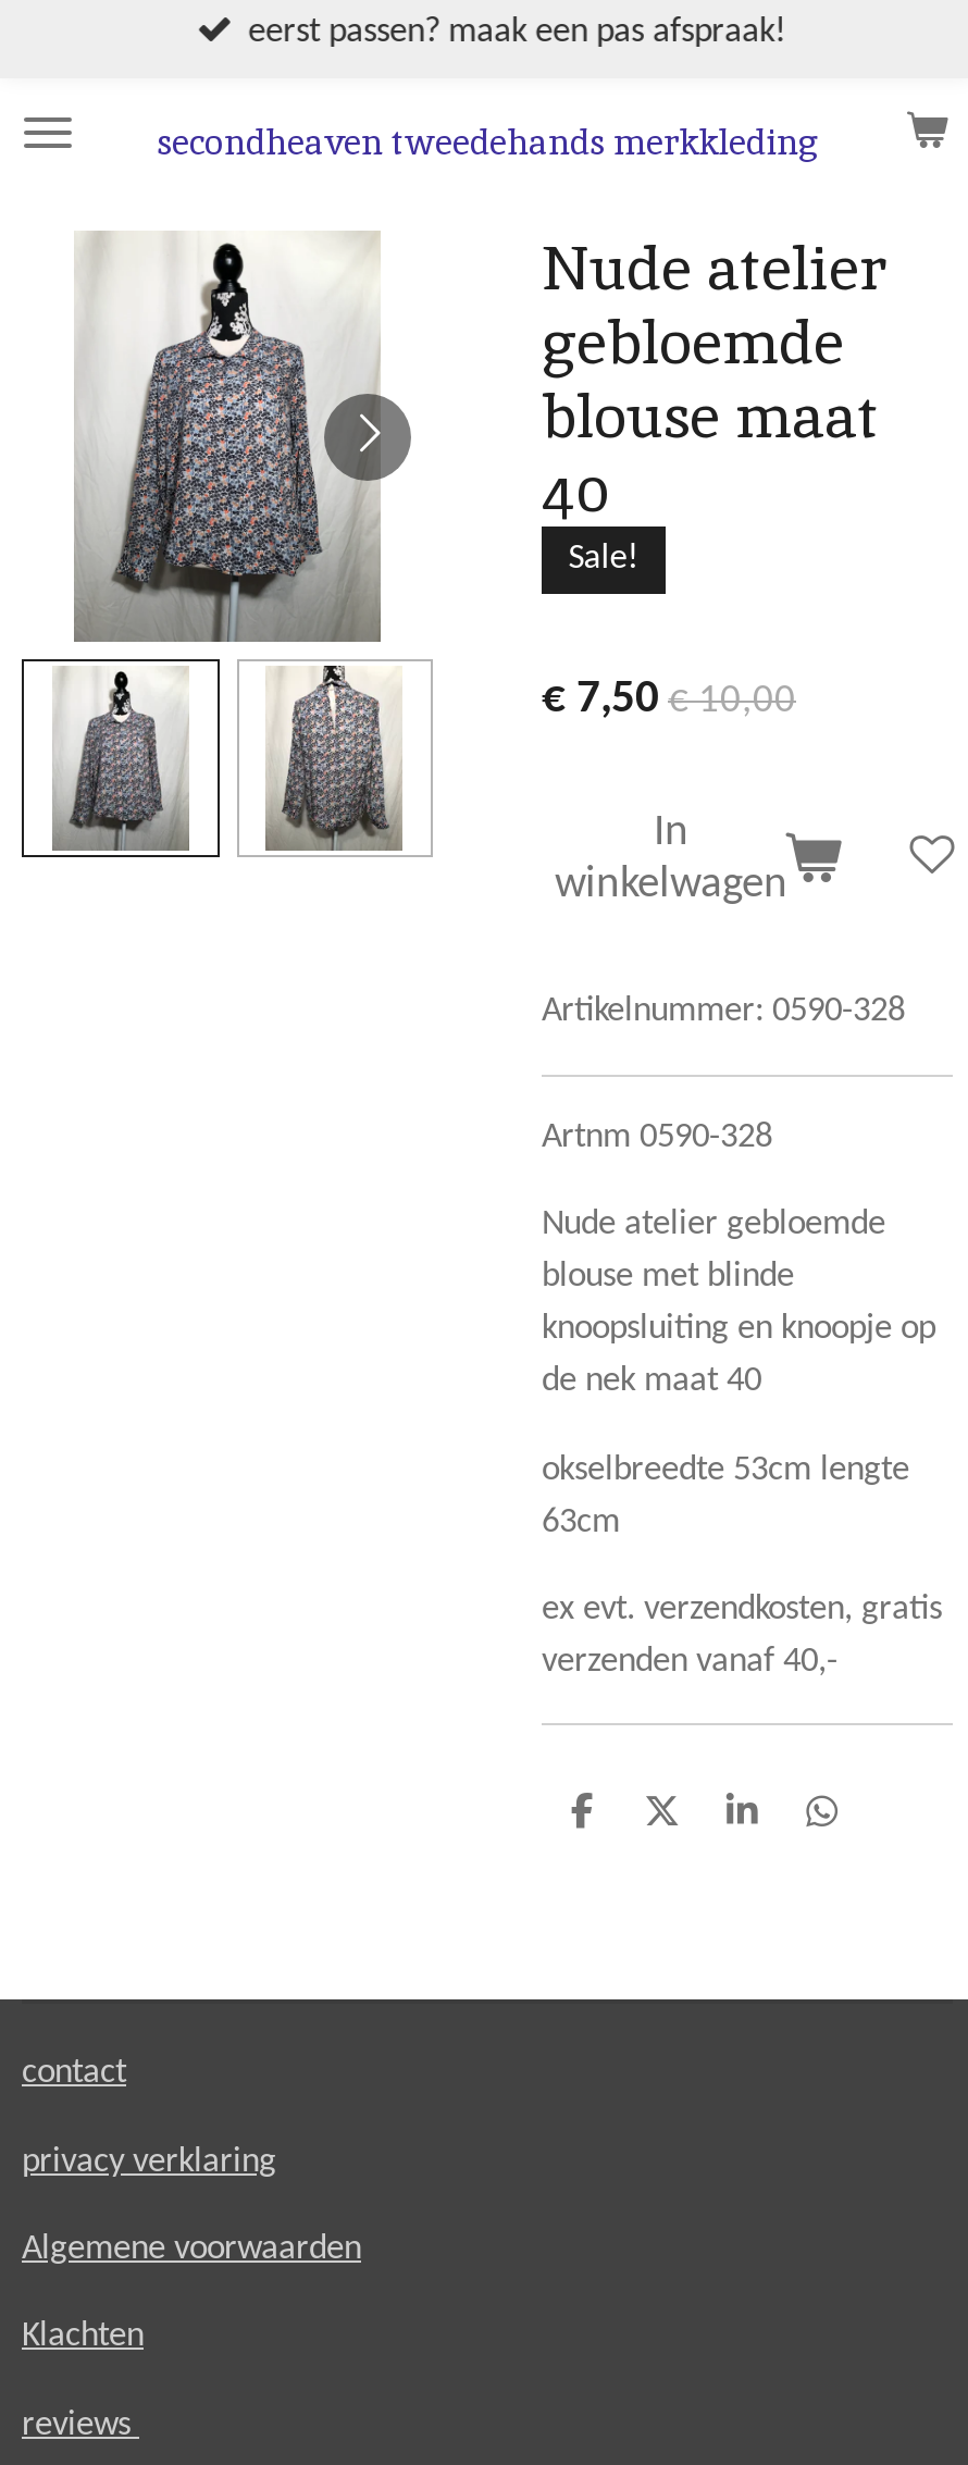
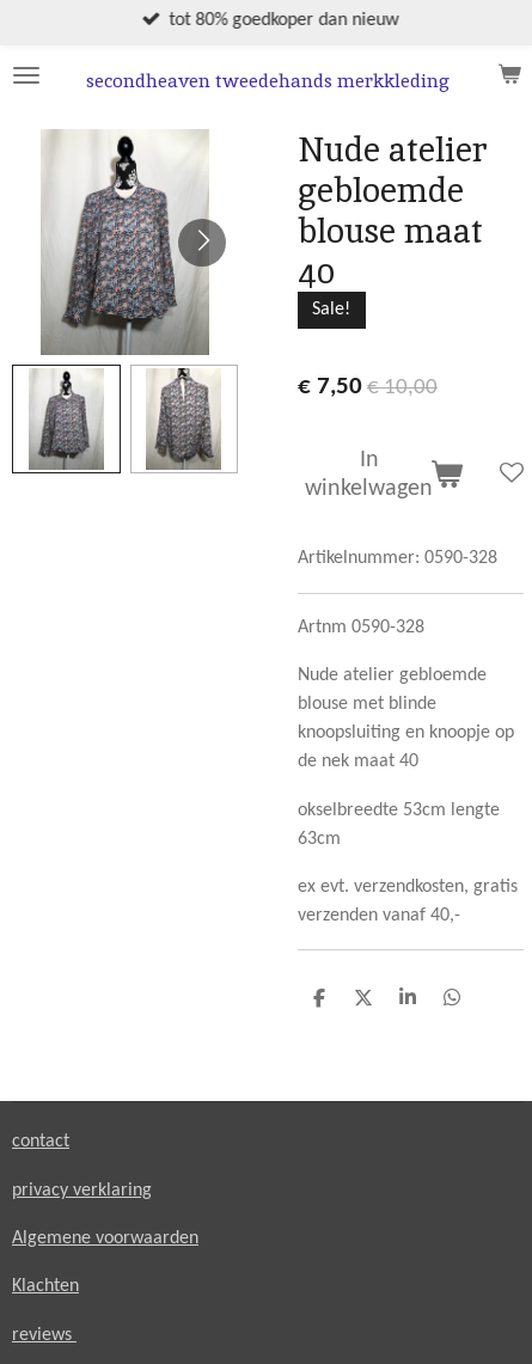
- eerst passen? maak een pas afspraak!
+ tot 80% goedkoper dan nieuw
